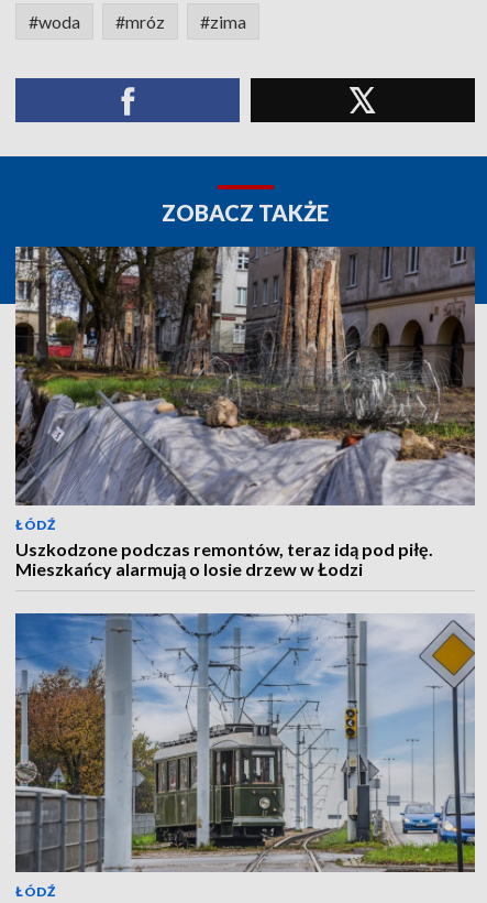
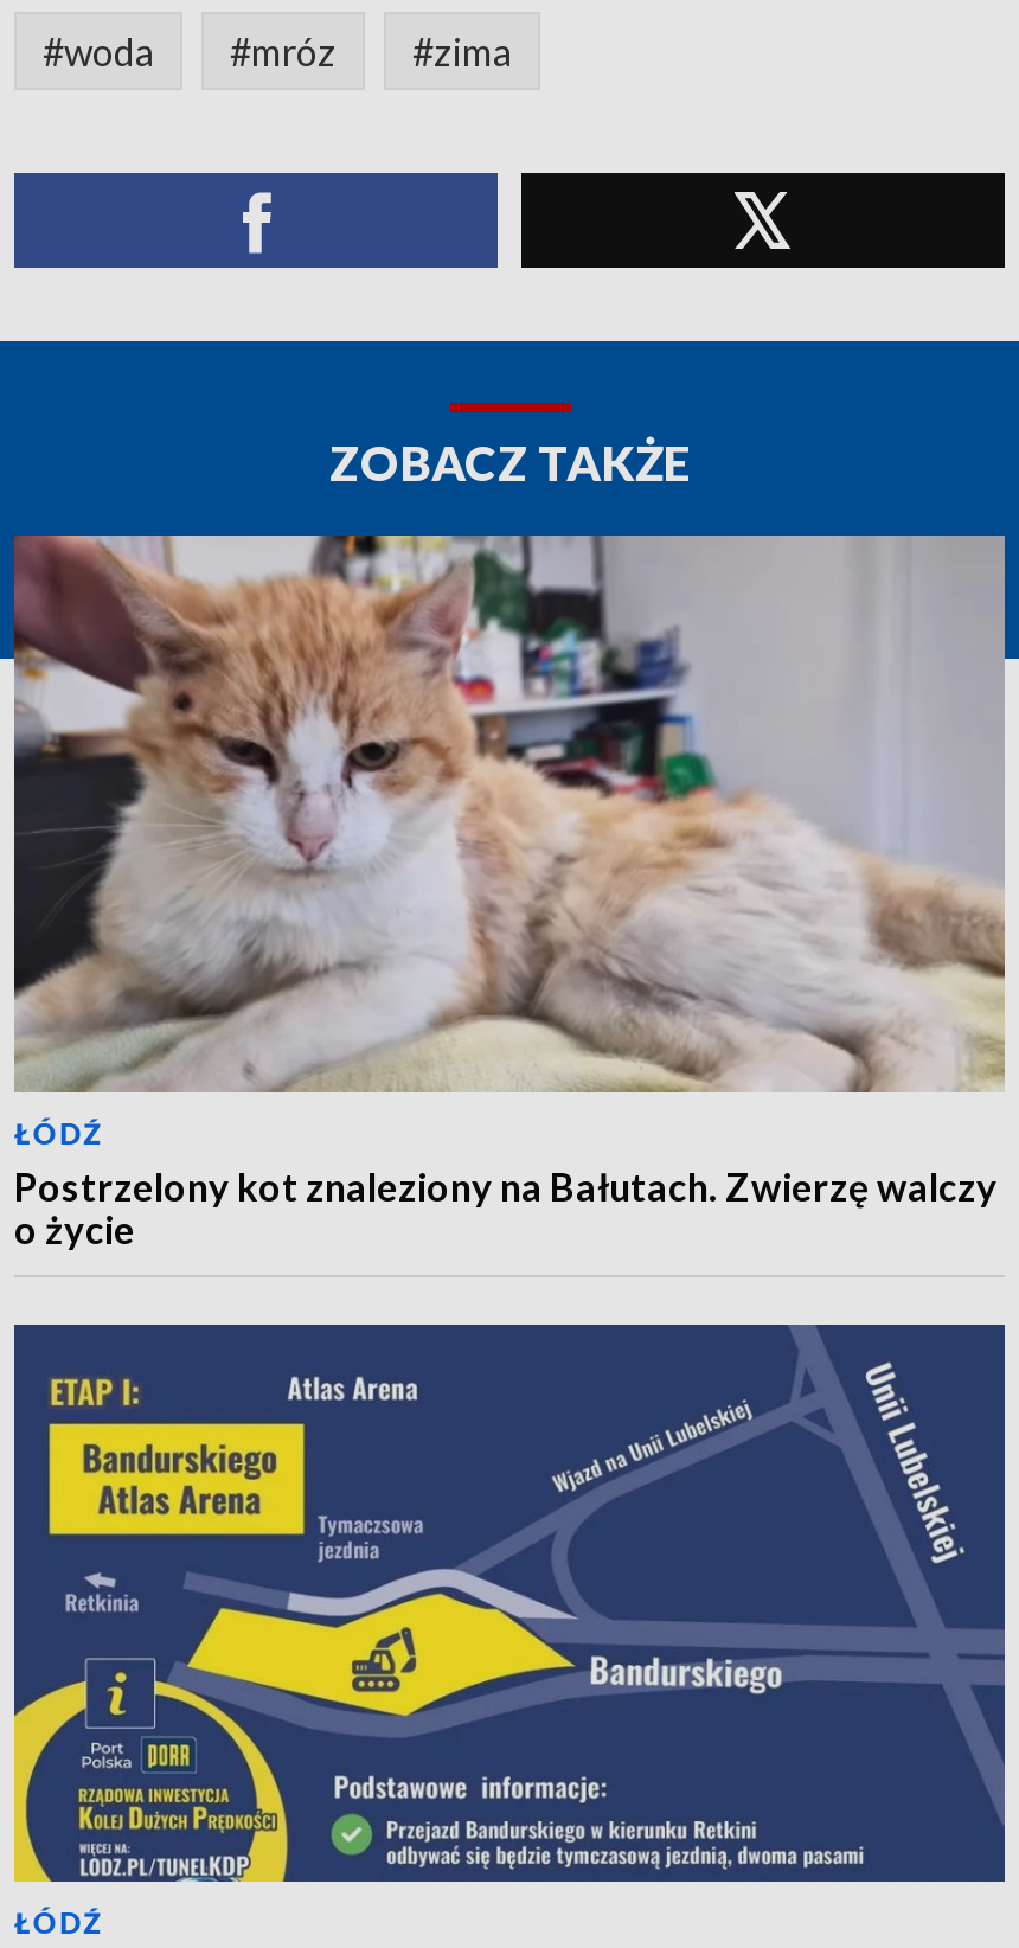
- [image]
- Uszkodzone podczas remontów, teraz idą pod piłę.
- Mieszkańcy alarmują o losie drzew w Łodzi
+ [image]
+ Postrzelony kot znaleziony na Bałutach. Zwierzę walczy
+ o życie

- [image]
+ [image]
